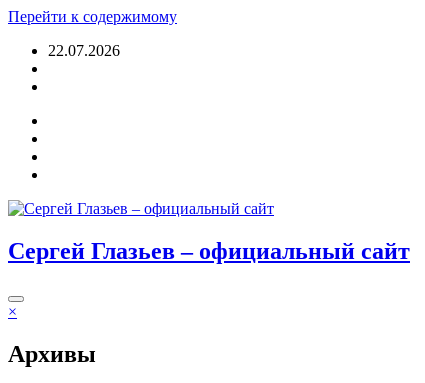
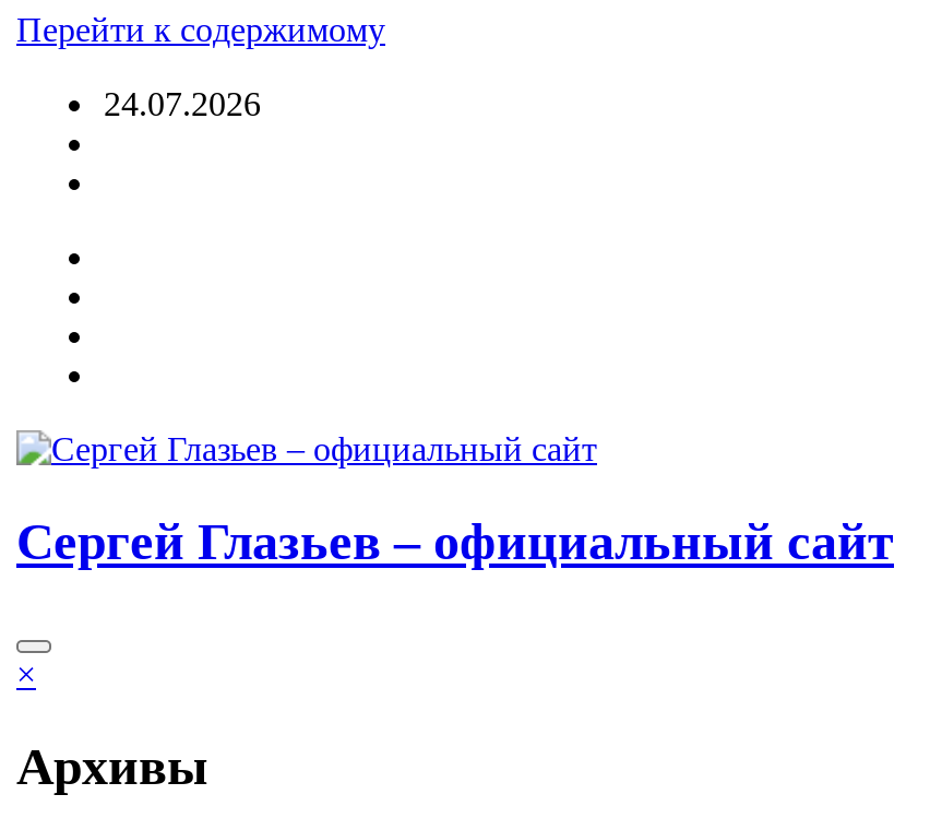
- 22.07.2026
+ 24.07.2026
